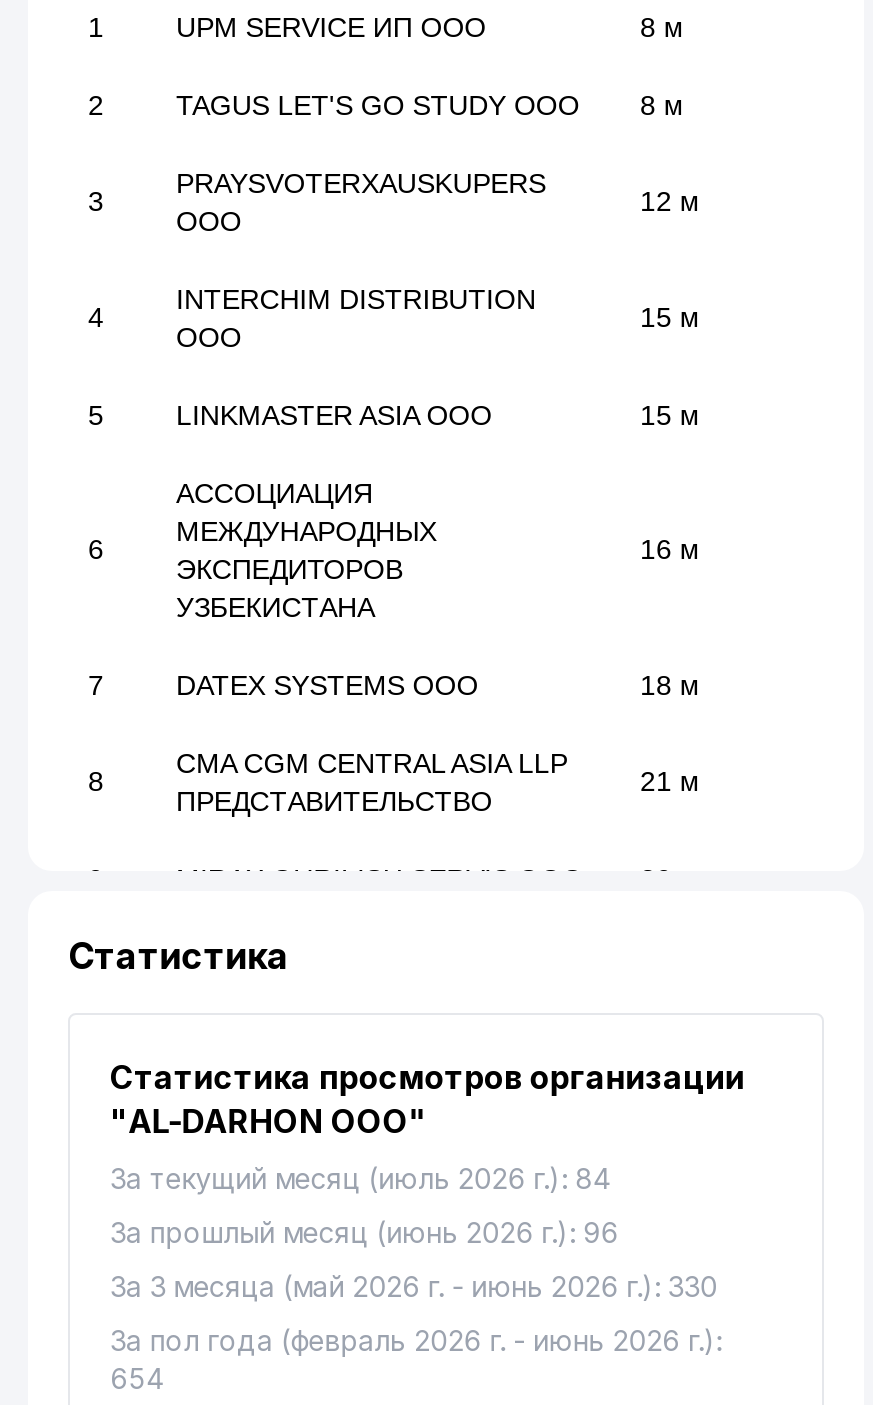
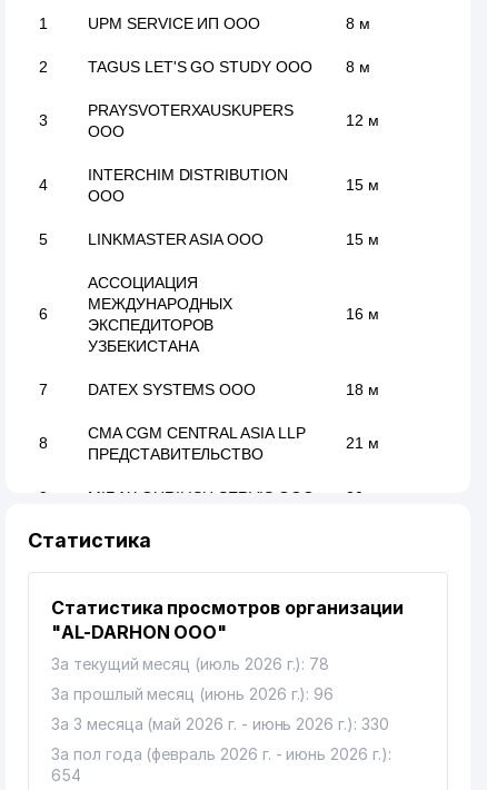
- За текущий месяц (июль 2026 г.): 84
+ За текущий месяц (июль 2026 г.): 78
